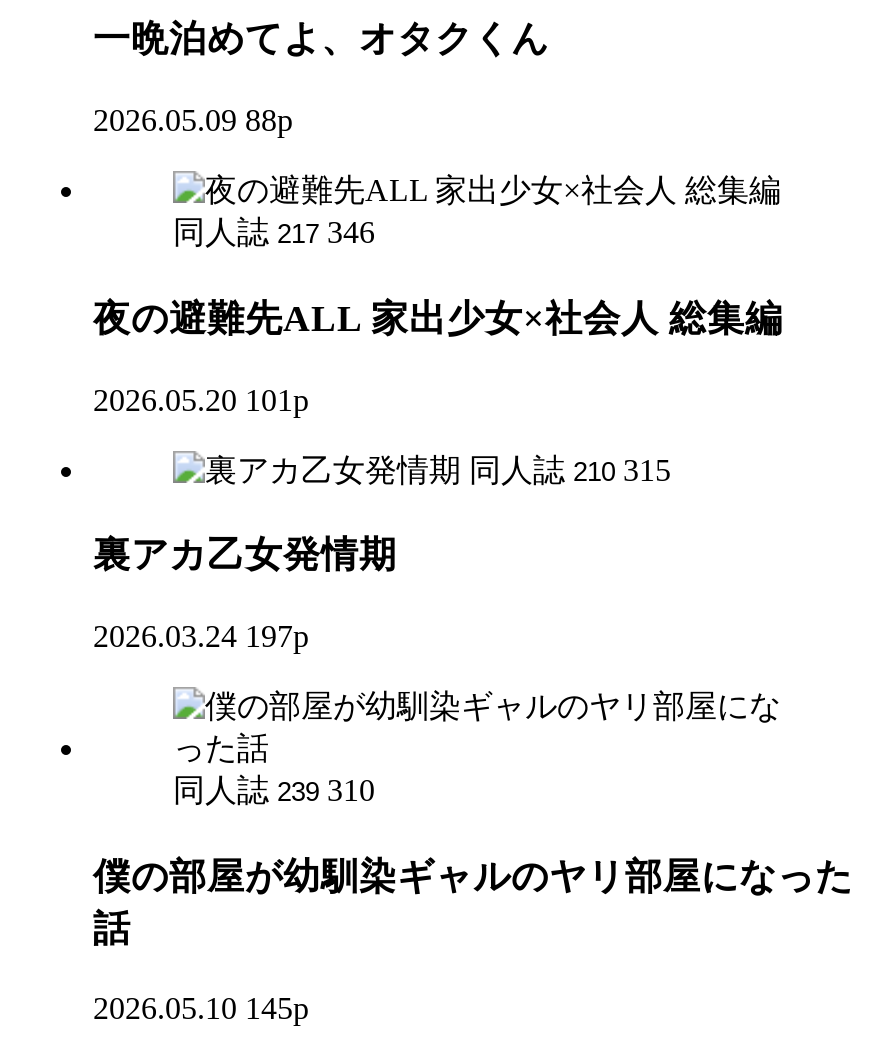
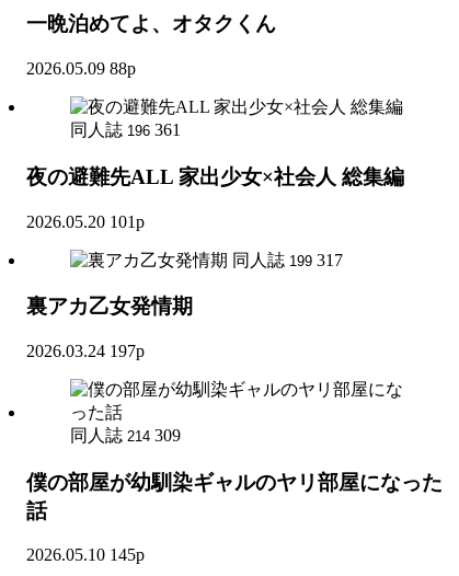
- 同人誌 217 346
+ 同人誌 196 361

- 同人誌 210 315
+ 同人誌 199 317

- 同人誌 239 310
+ 同人誌 214 309
